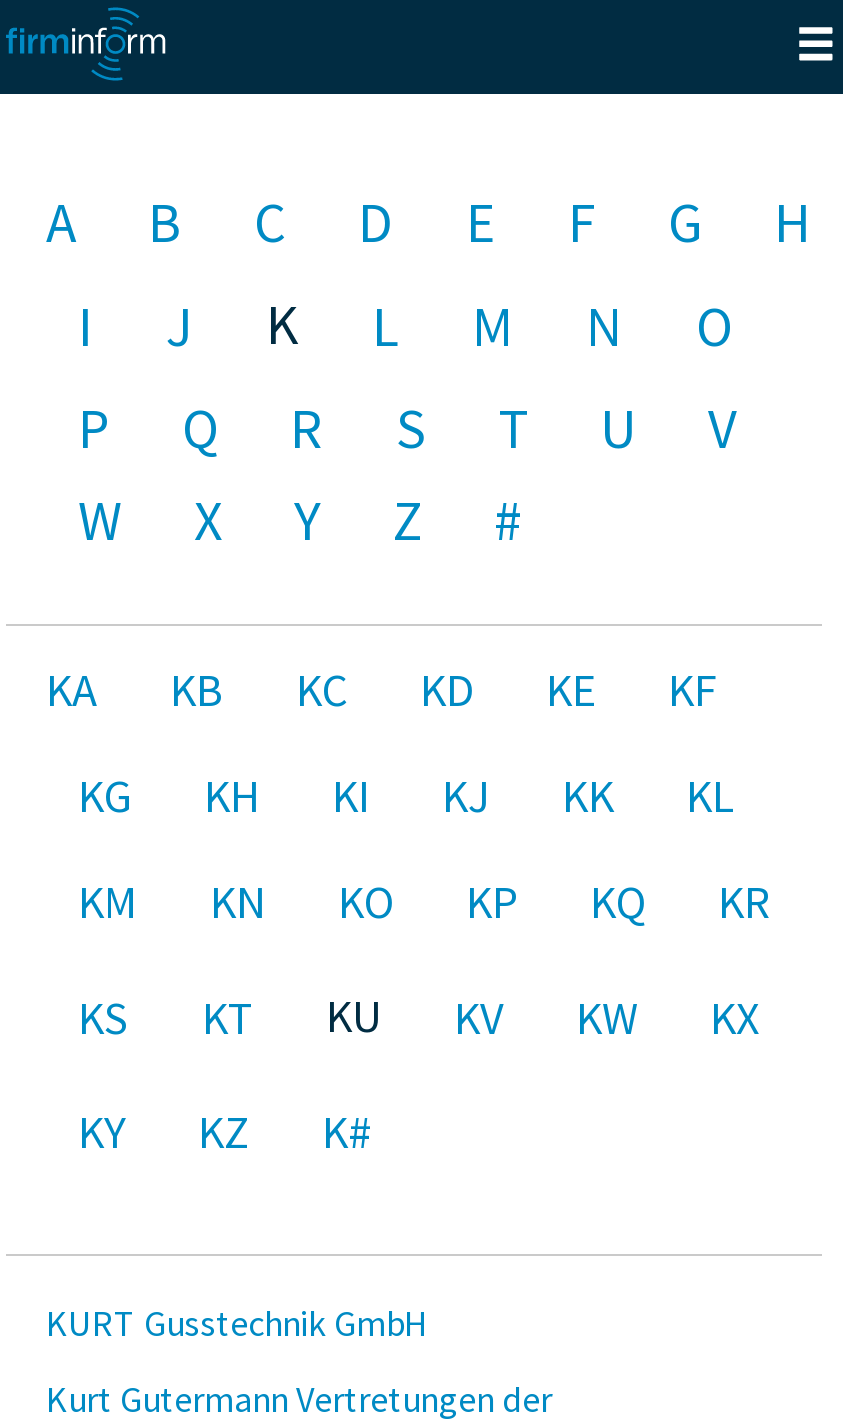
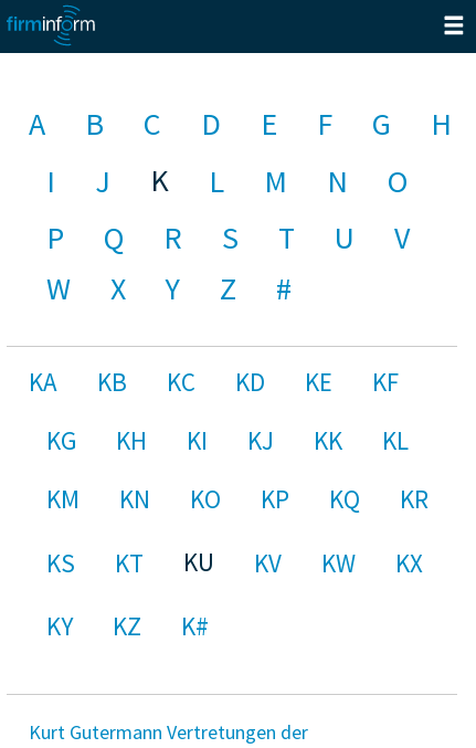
- KURT Gusstechnik GmbH
